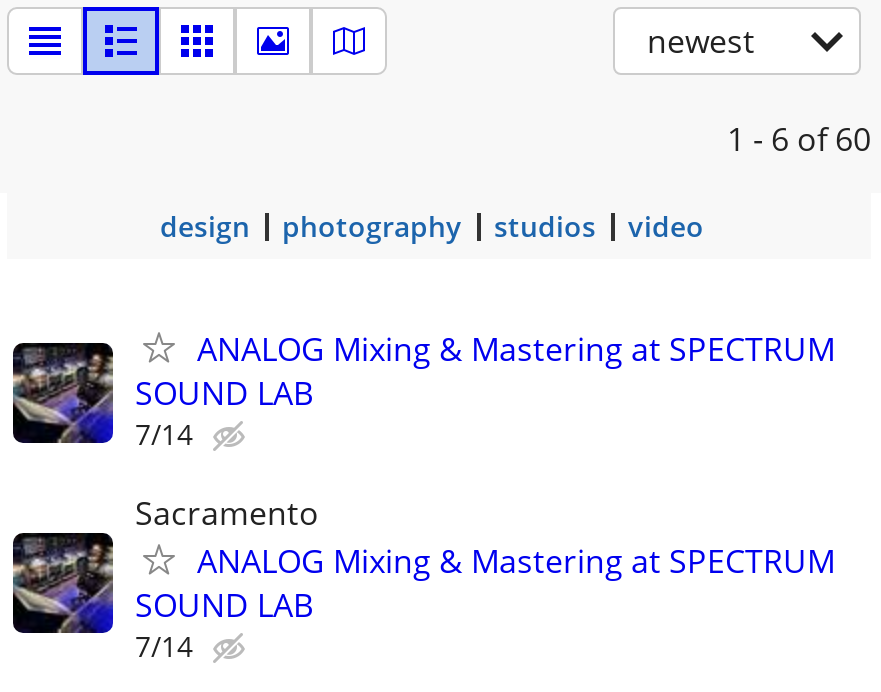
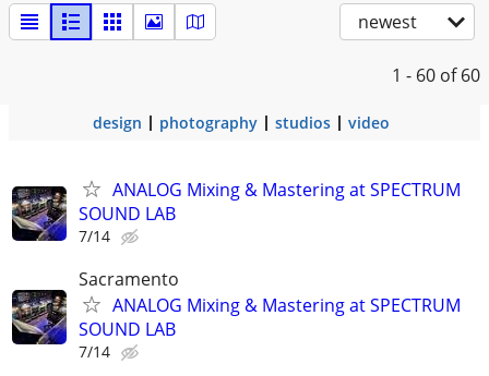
- 1 - 6 of 60
+ 1 - 60 of 60
